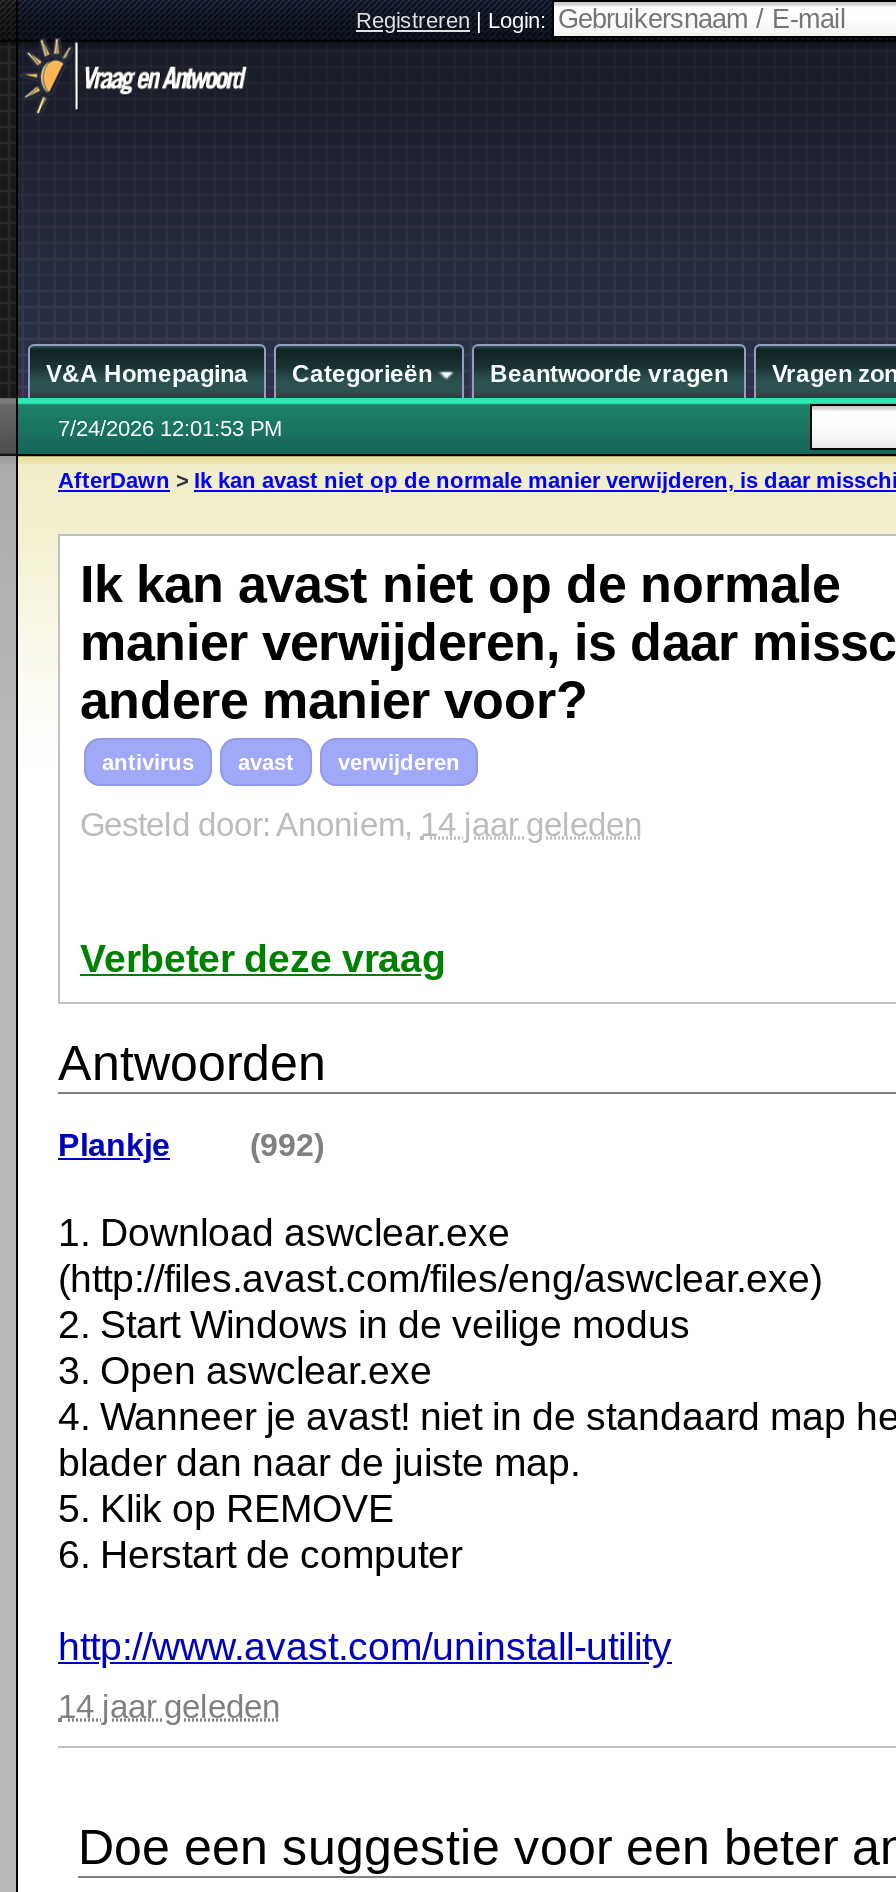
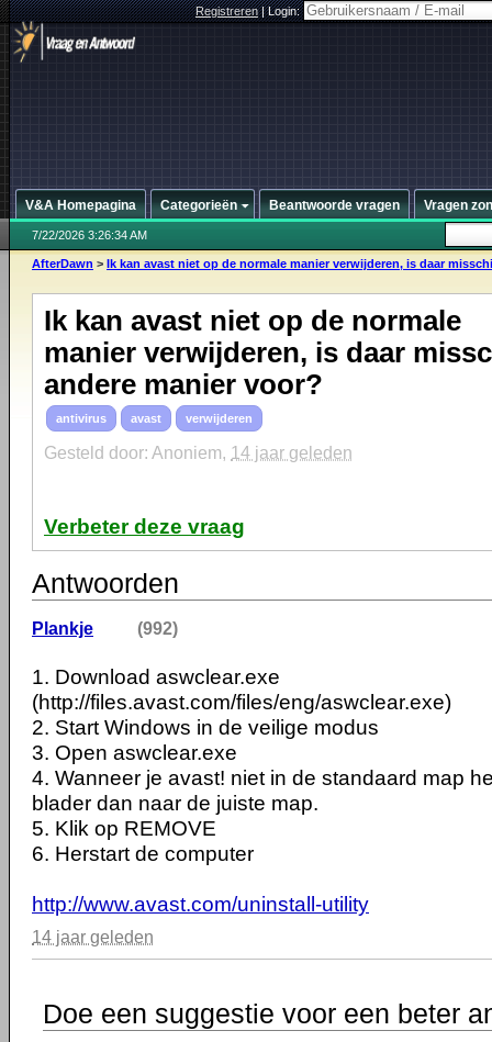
- 7/24/2026 12:01:53 PM
+ 7/22/2026 3:26:34 AM
